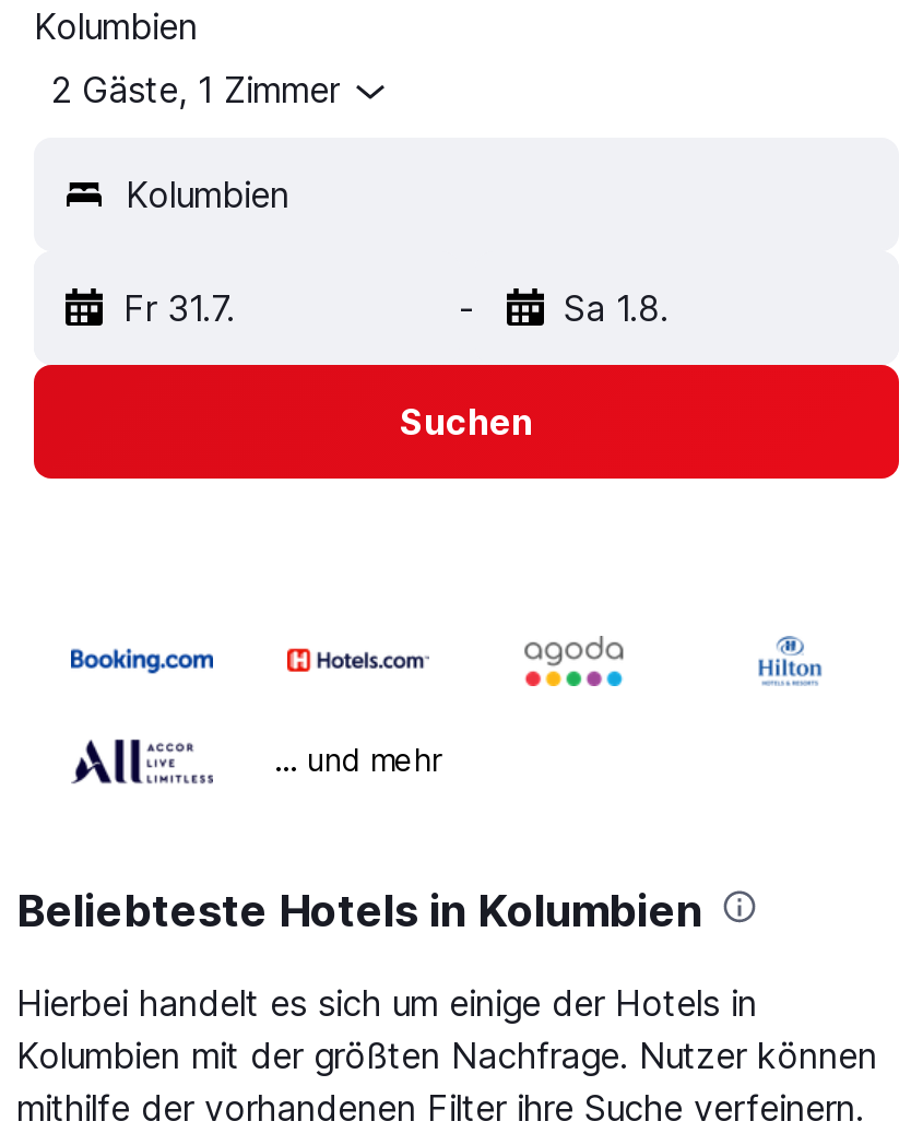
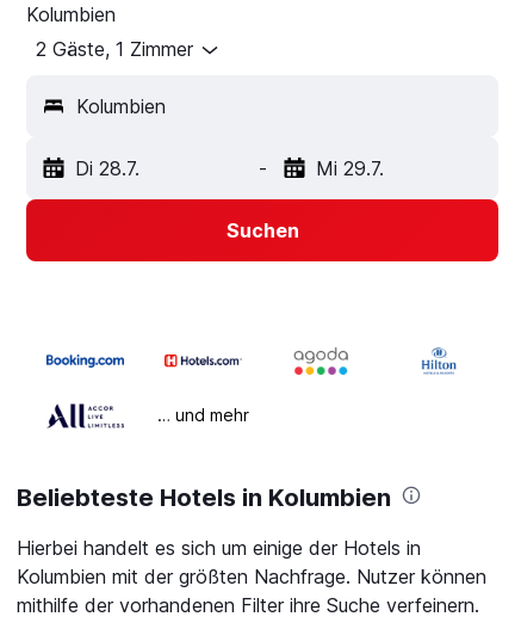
- Fr 31.7.
+ Di 28.7.

- Sa 1.8.
+ Mi 29.7.
